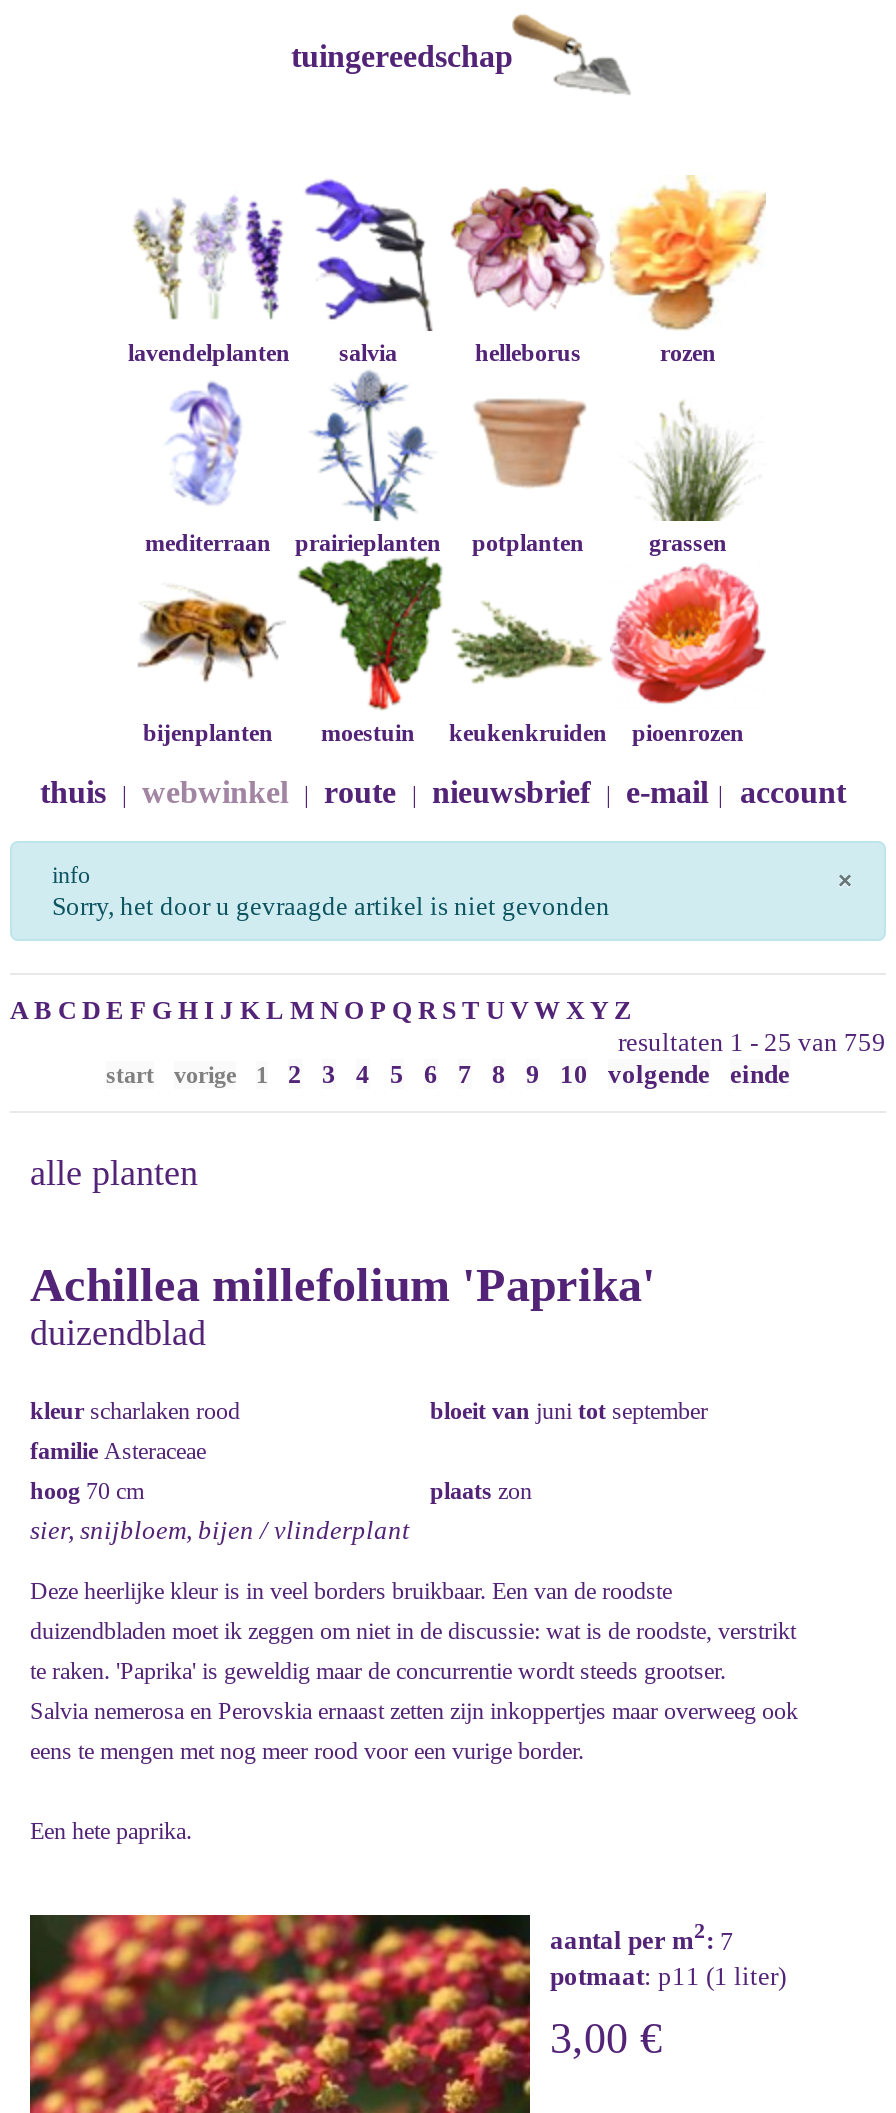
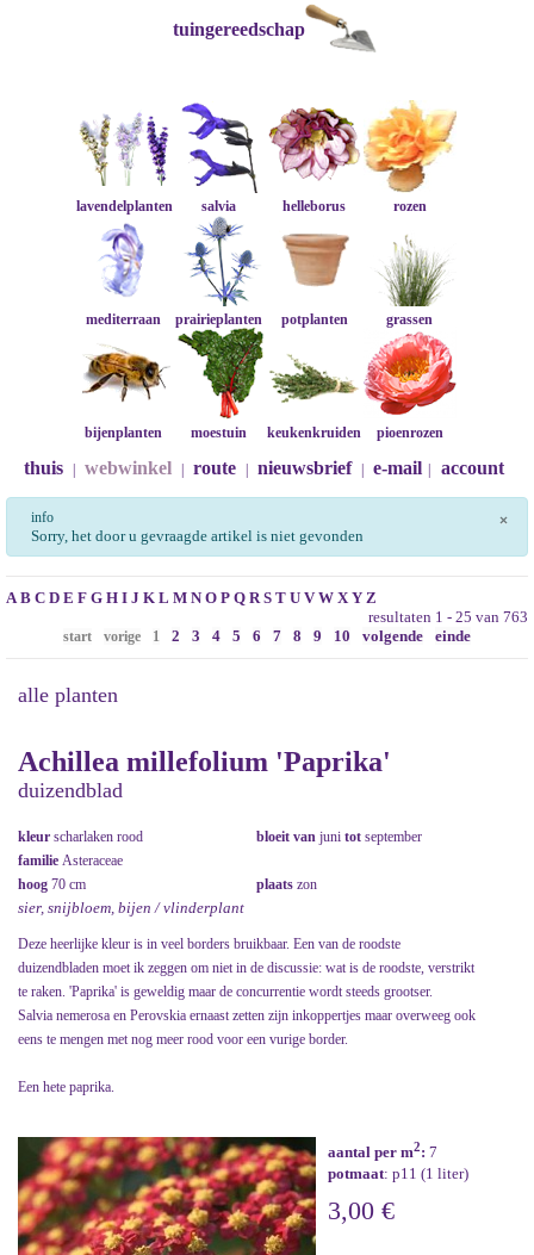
- resultaten 1 - 25 van 759
+ resultaten 1 - 25 van 763
